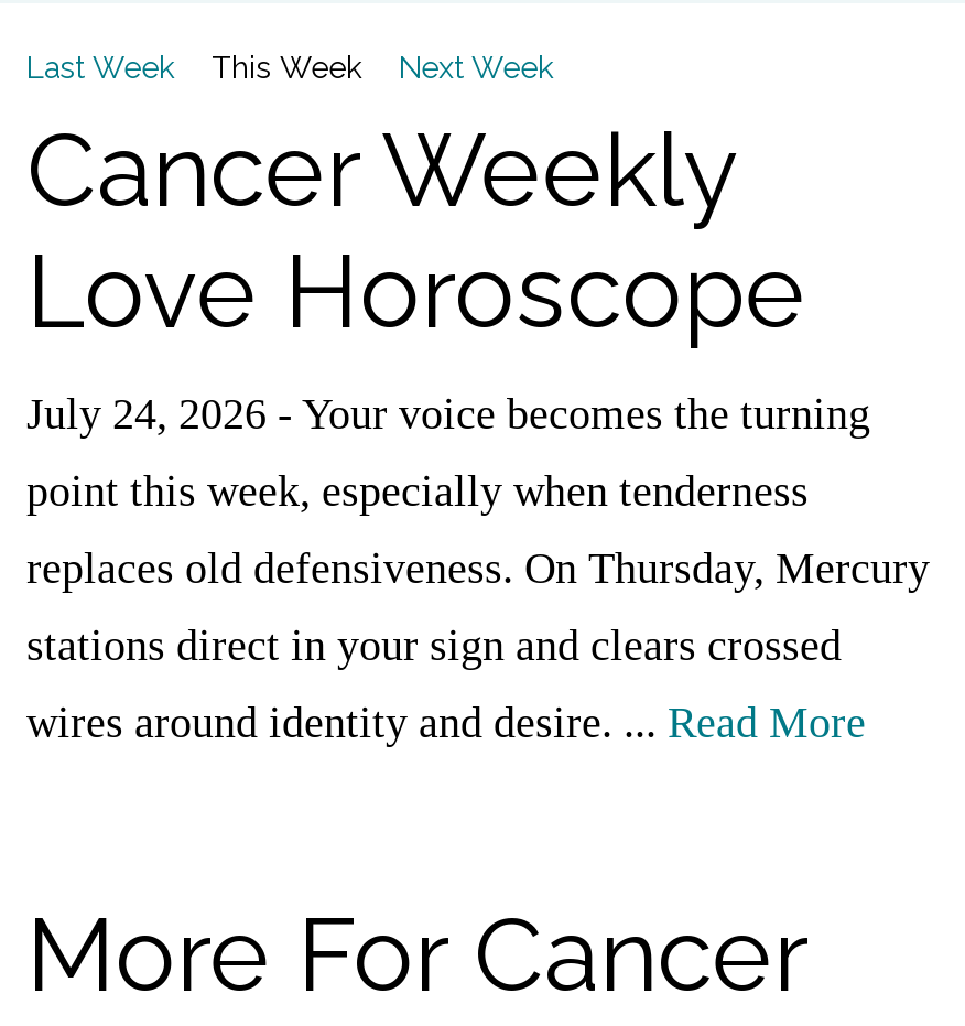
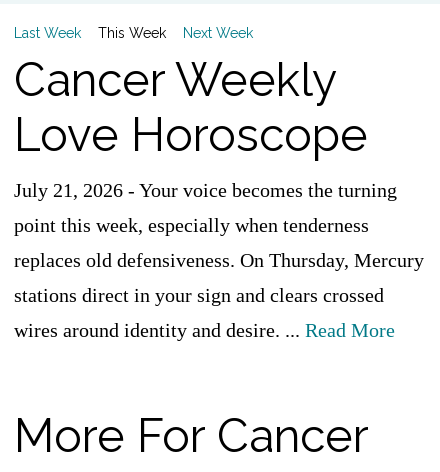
- July 24, 2026 - Your voice becomes the turning
+ July 21, 2026 - Your voice becomes the turning
